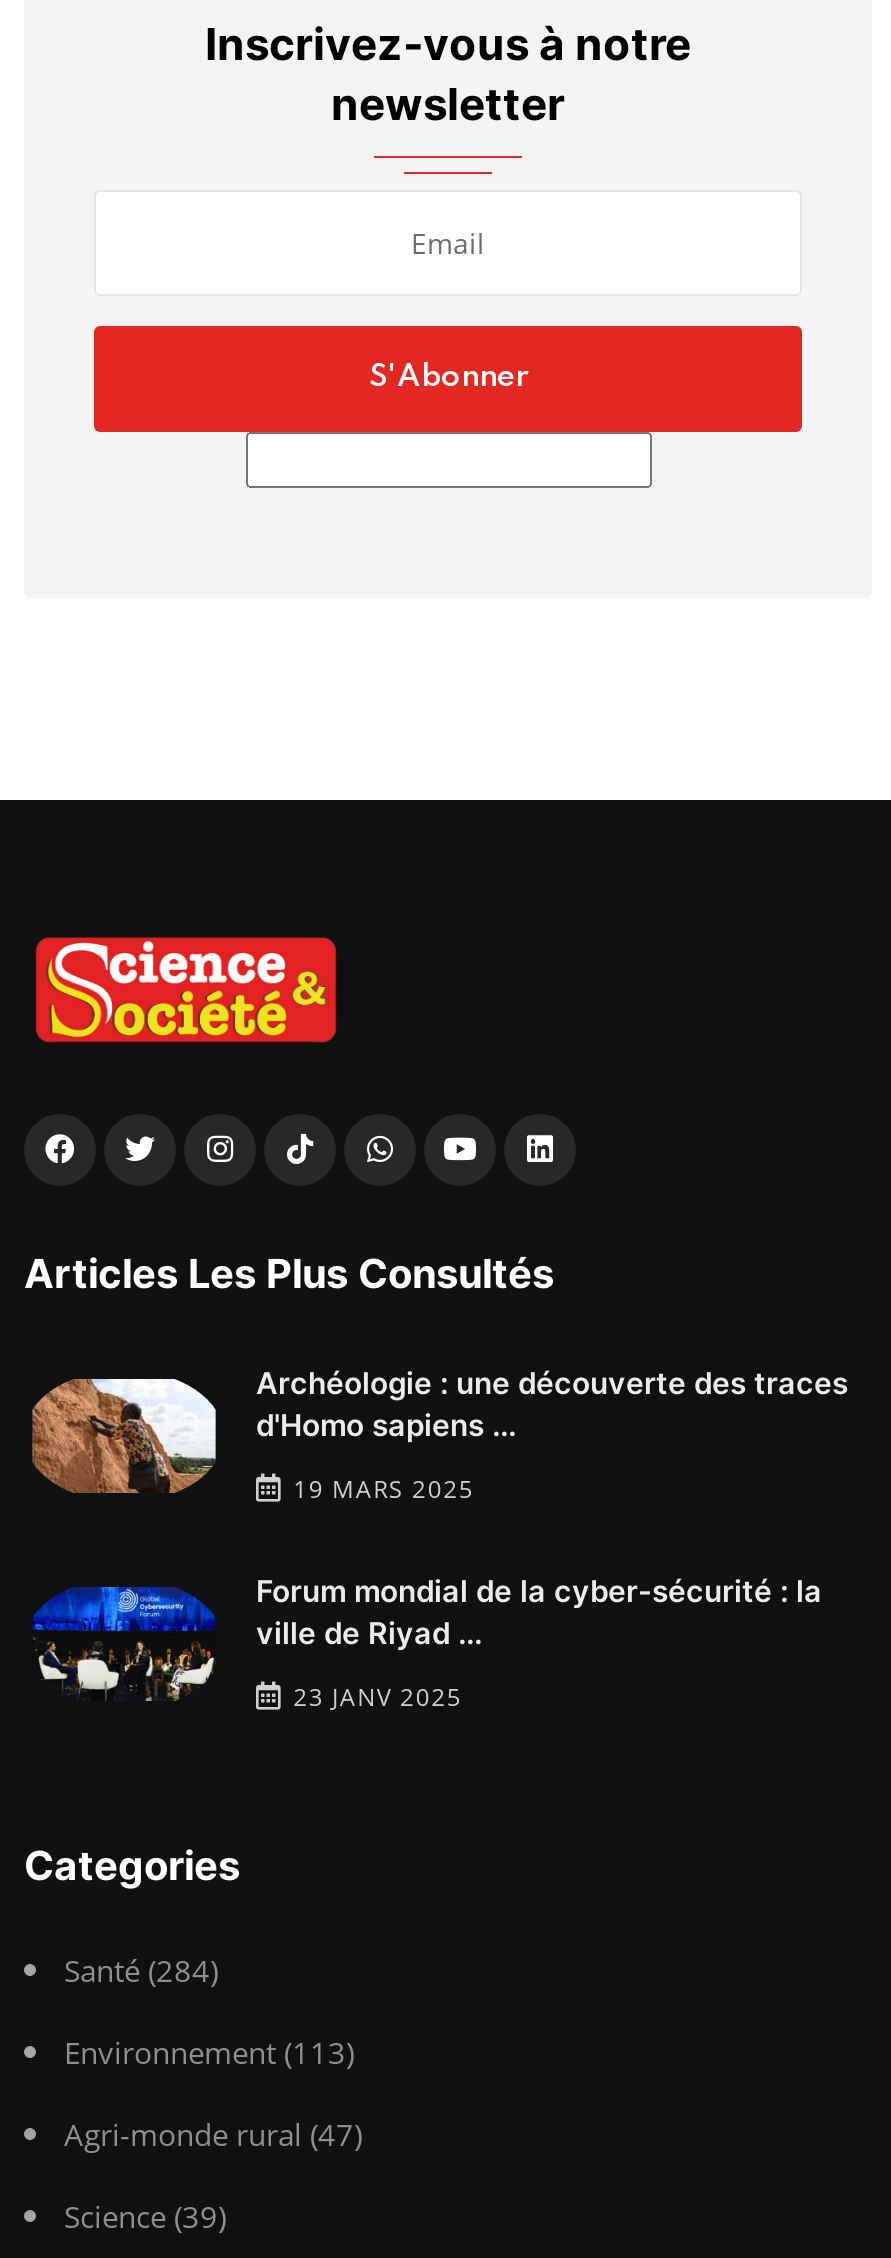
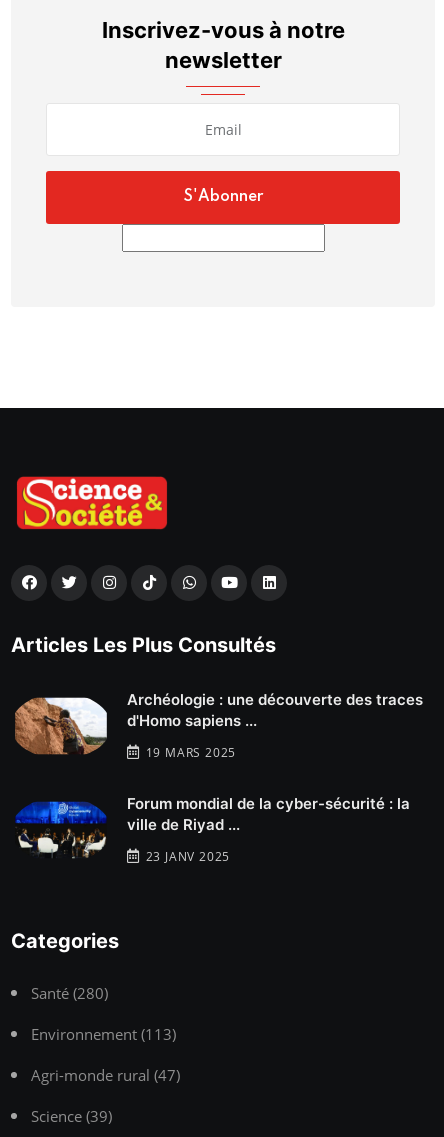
- Santé (284)
+ Santé (280)
